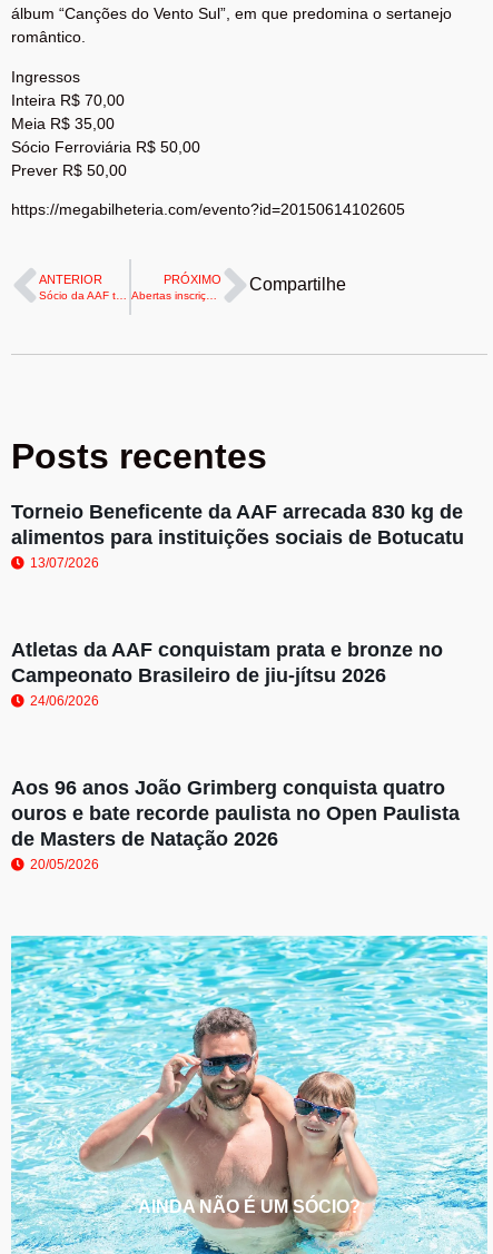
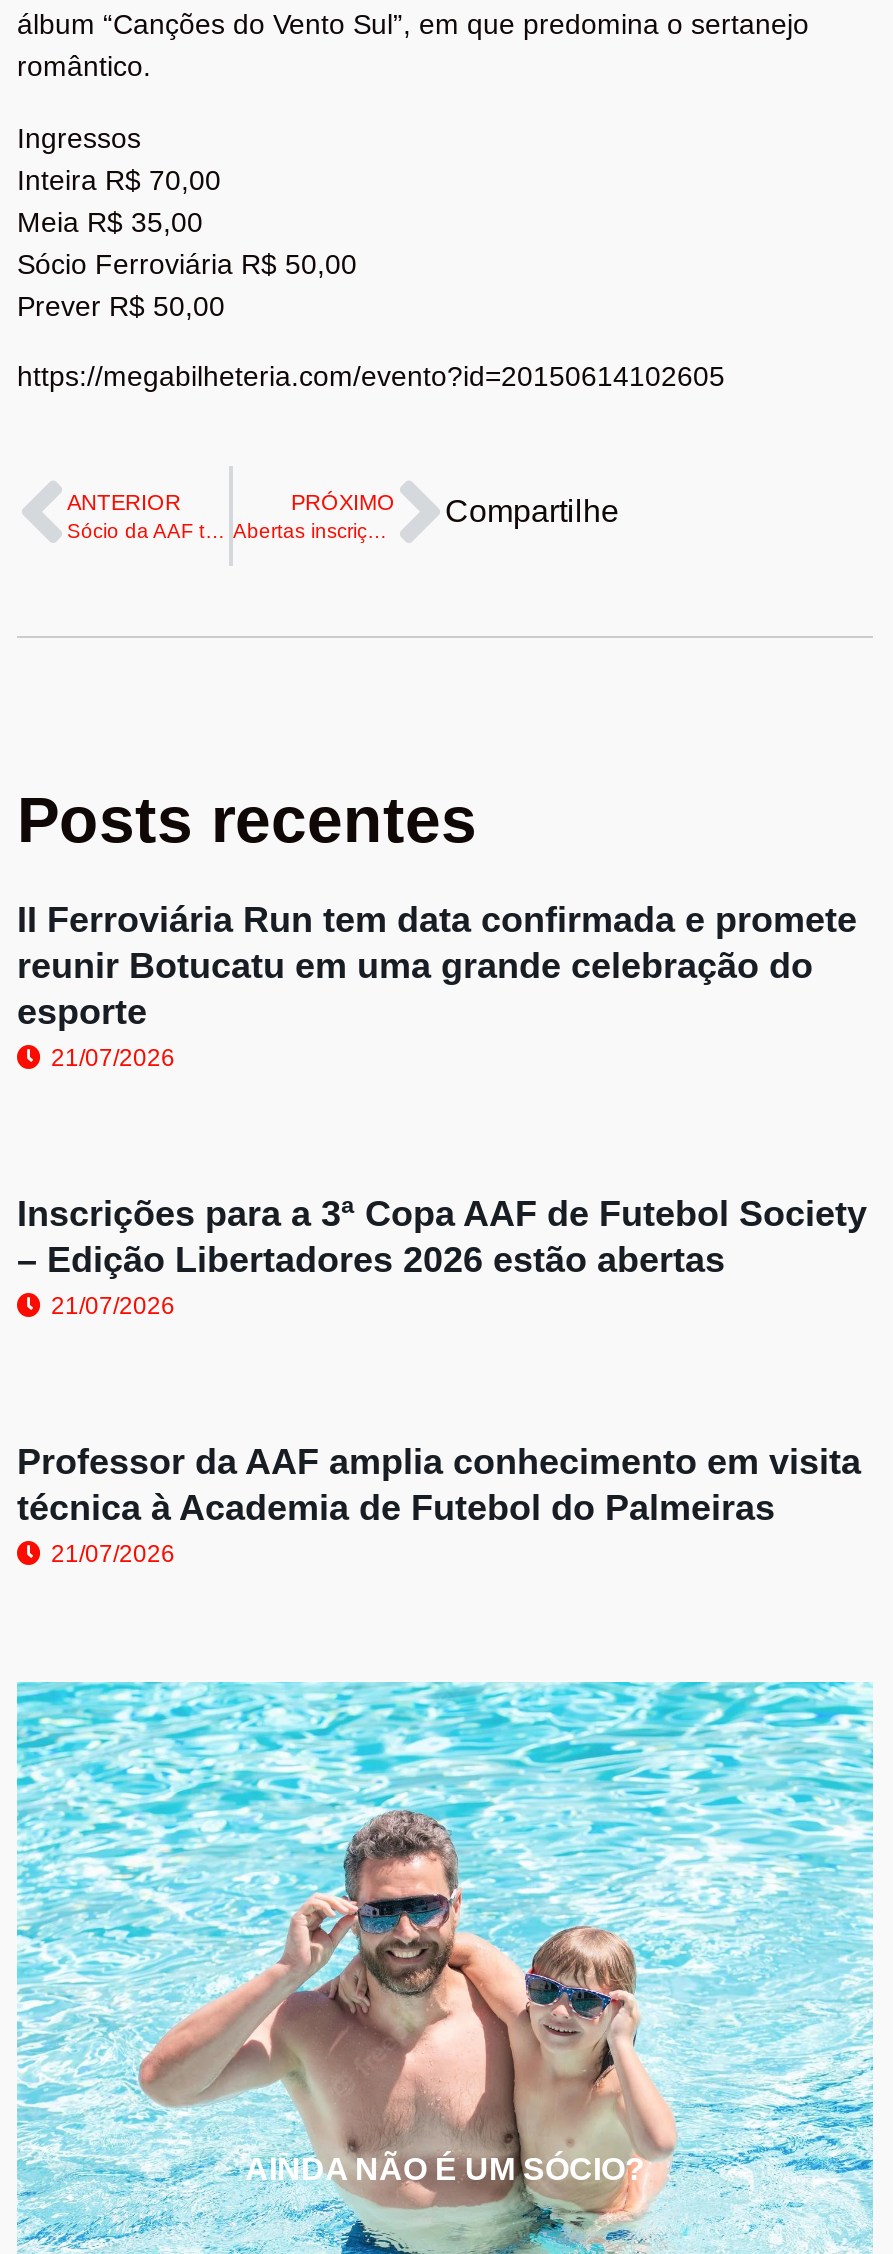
- Torneio Beneficente da AAF arrecada 830 kg de
- alimentos para instituições sociais de Botucatu
- 13/07/2026
+ II Ferroviária Run tem data confirmada e promete
+ reunir Botucatu em uma grande celebração do
+ esporte
+ 21/07/2026

- Atletas da AAF conquistam prata e bronze no
- Campeonato Brasileiro de jiu-jítsu 2026
- 24/06/2026
+ Inscrições para a 3ª Copa AAF de Futebol Society
+ – Edição Libertadores 2026 estão abertas
+ 21/07/2026

- Aos 96 anos João Grimberg conquista quatro
- ouros e bate recorde paulista no Open Paulista
- de Masters de Natação 2026
- 20/05/2026
+ Professor da AAF amplia conhecimento em visita
+ técnica à Academia de Futebol do Palmeiras
+ 21/07/2026
